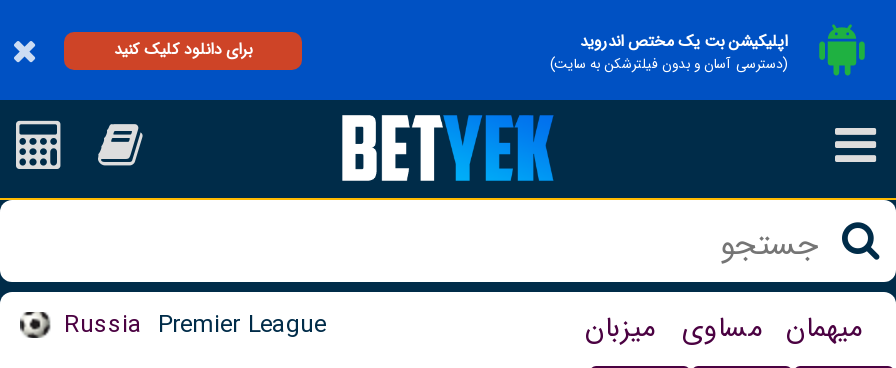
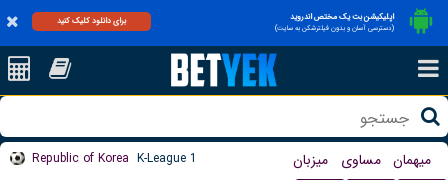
- Russia Premier League
+ Republic of Korea K-League 1
